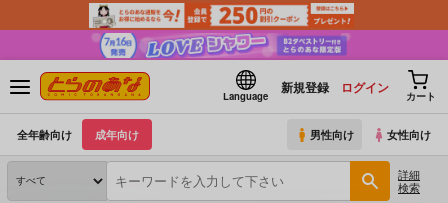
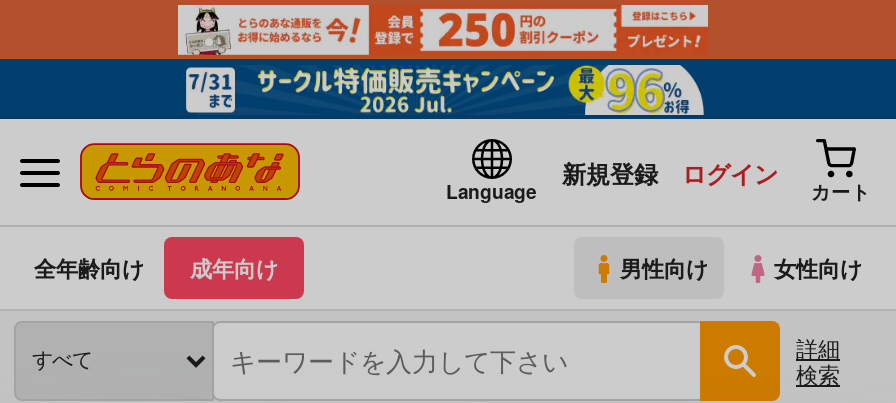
- [image]
+ [image]
